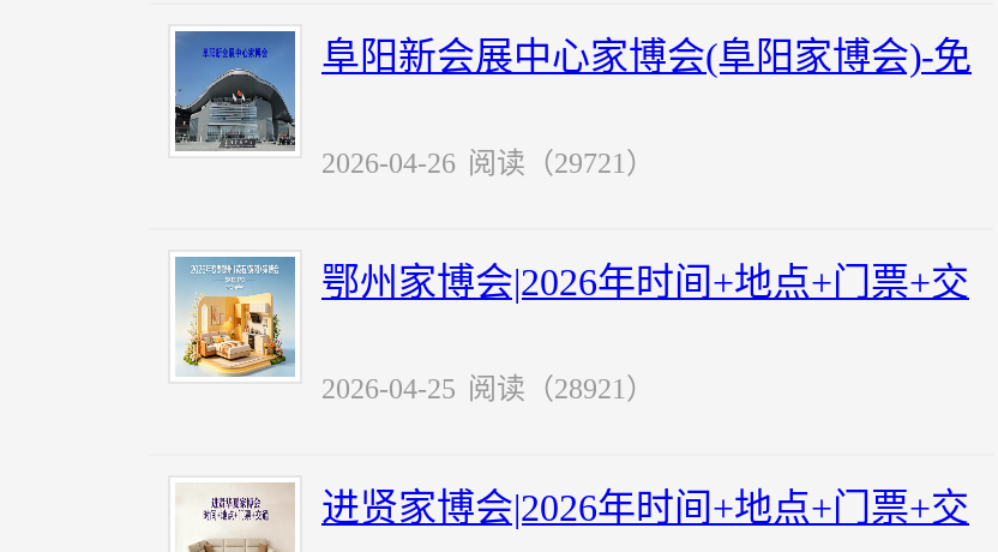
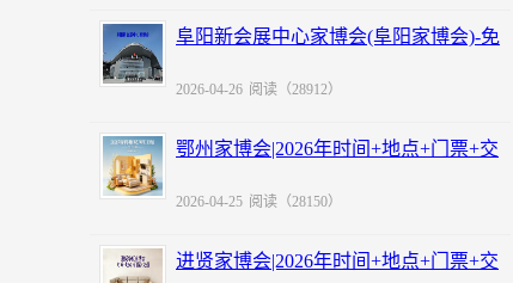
- 2026-04-26 阅读（29721）
+ 2026-04-26 阅读（28912）

- 2026-04-25 阅读（28921）
+ 2026-04-25 阅读（28150）
